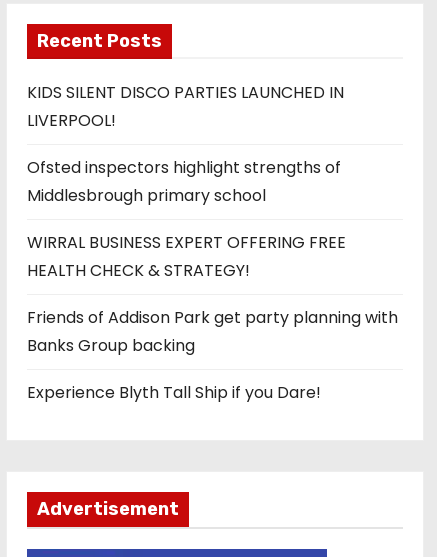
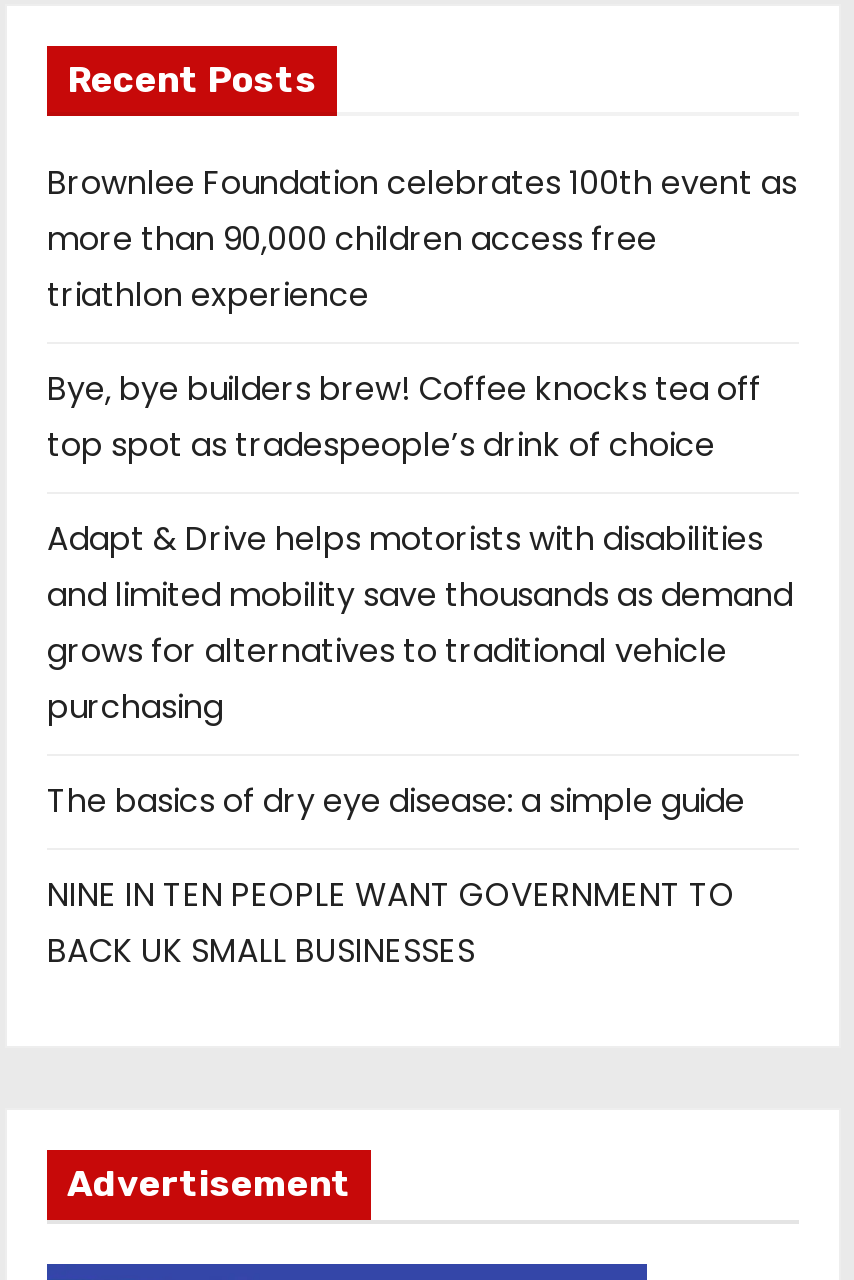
- KIDS SILENT DISCO PARTIES LAUNCHED IN
- LIVERPOOL!
+ Brownlee Foundation celebrates 100th event as
+ more than 90,000 children access free
+ triathlon experience

- Ofsted inspectors highlight strengths of
- Middlesbrough primary school
+ Bye, bye builders brew! Coffee knocks tea off
+ top spot as tradespeople’s drink of choice

- WIRRAL BUSINESS EXPERT OFFERING FREE
- HEALTH CHECK & STRATEGY!
+ Adapt & Drive helps motorists with disabilities
+ and limited mobility save thousands as demand
+ grows for alternatives to traditional vehicle
+ purchasing

- Friends of Addison Park get party planning with
- Banks Group backing
+ The basics of dry eye disease: a simple guide

- Experience Blyth Tall Ship if you Dare!
+ NINE IN TEN PEOPLE WANT GOVERNMENT TO
+ BACK UK SMALL BUSINESSES
